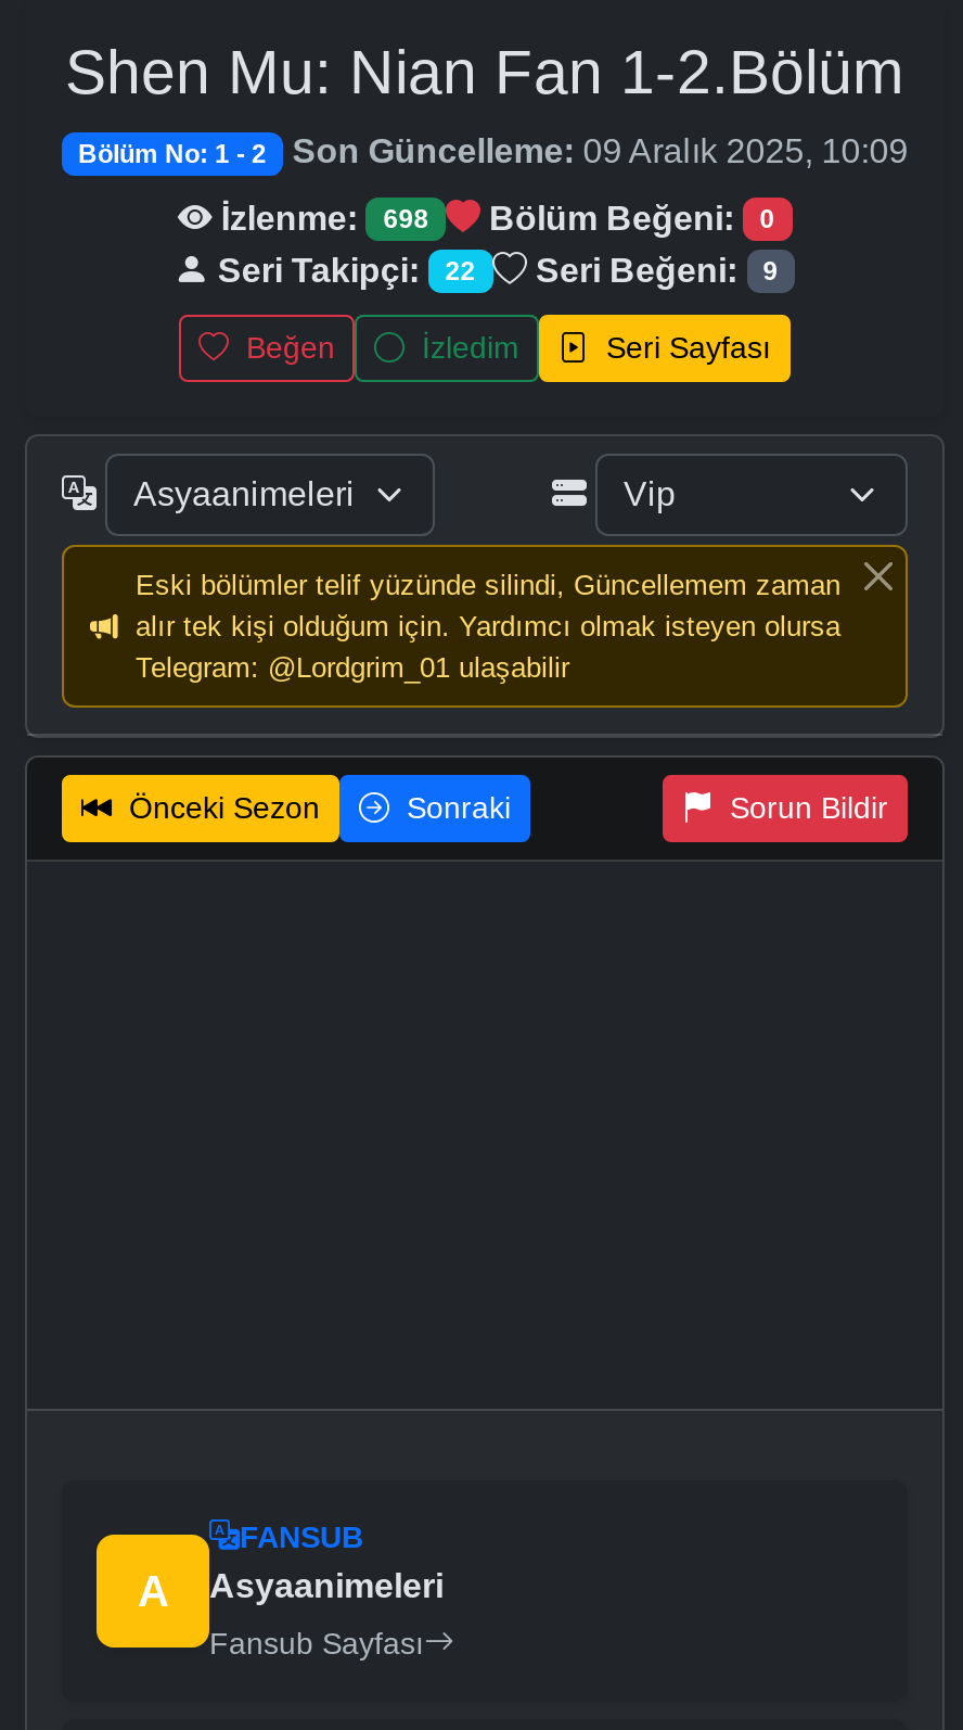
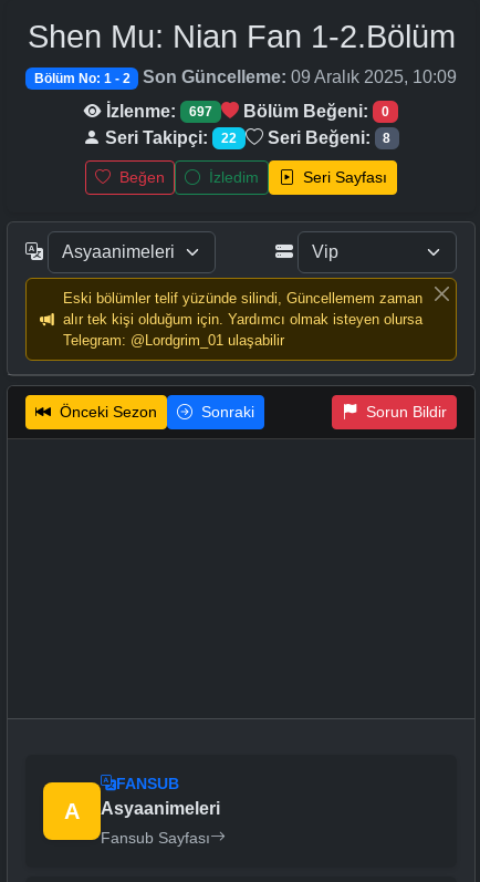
- İzlenme: 698 Bölüm Beğeni: 0
+ İzlenme: 697 Bölüm Beğeni: 0

- Seri Takipçi: 22 Seri Beğeni: 9
+ Seri Takipçi: 22 Seri Beğeni: 8
